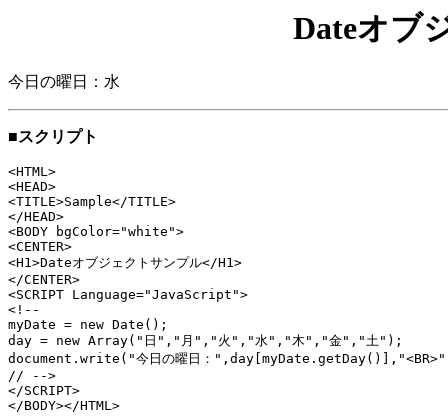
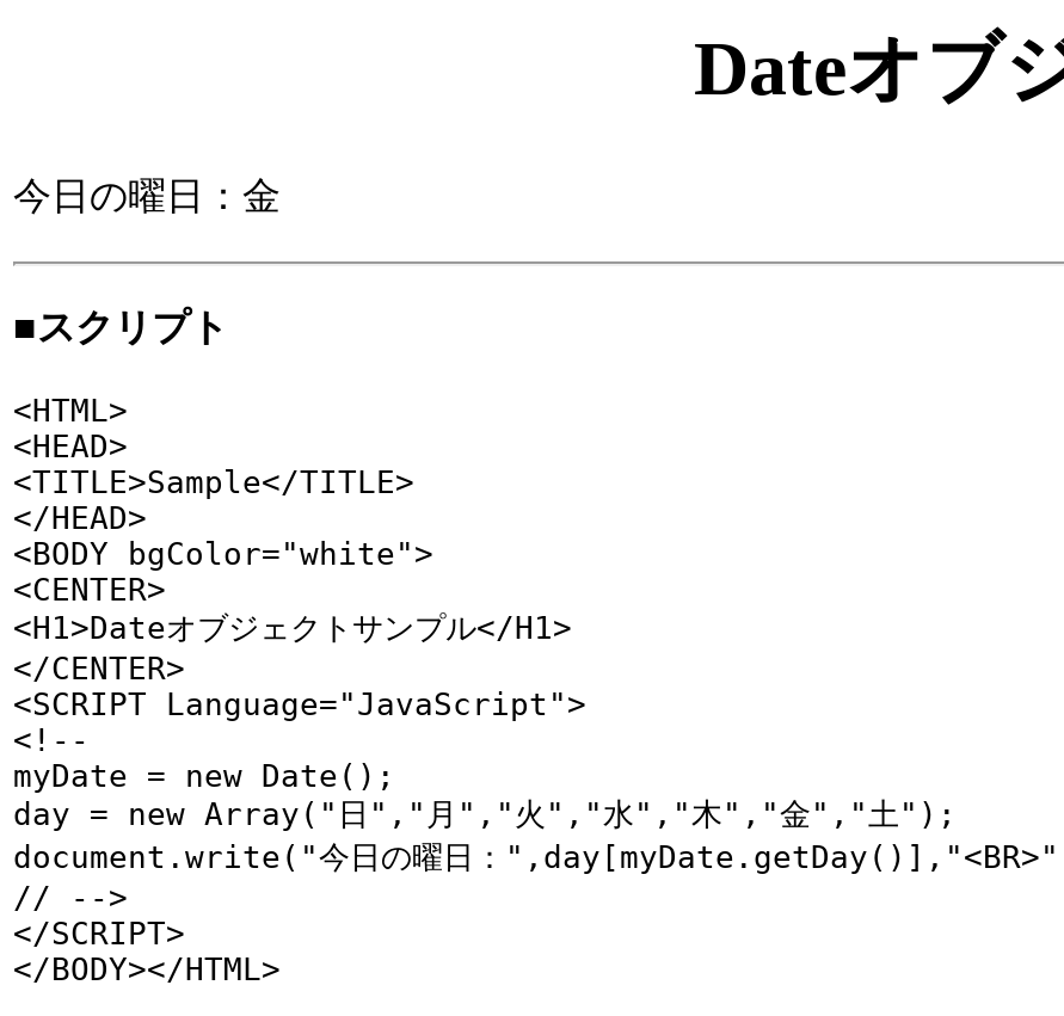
- 今日の曜日：水
+ 今日の曜日：金
